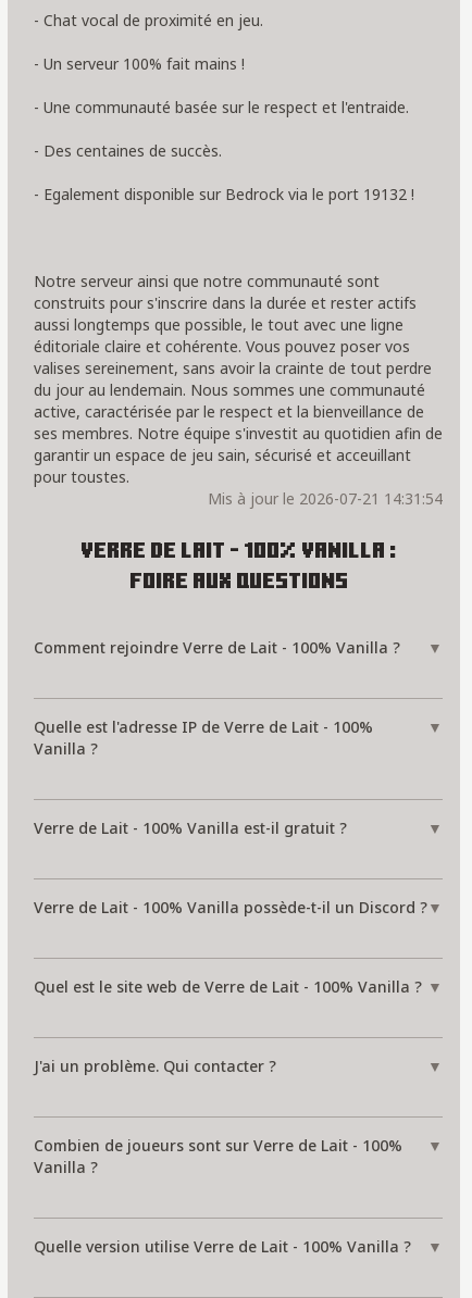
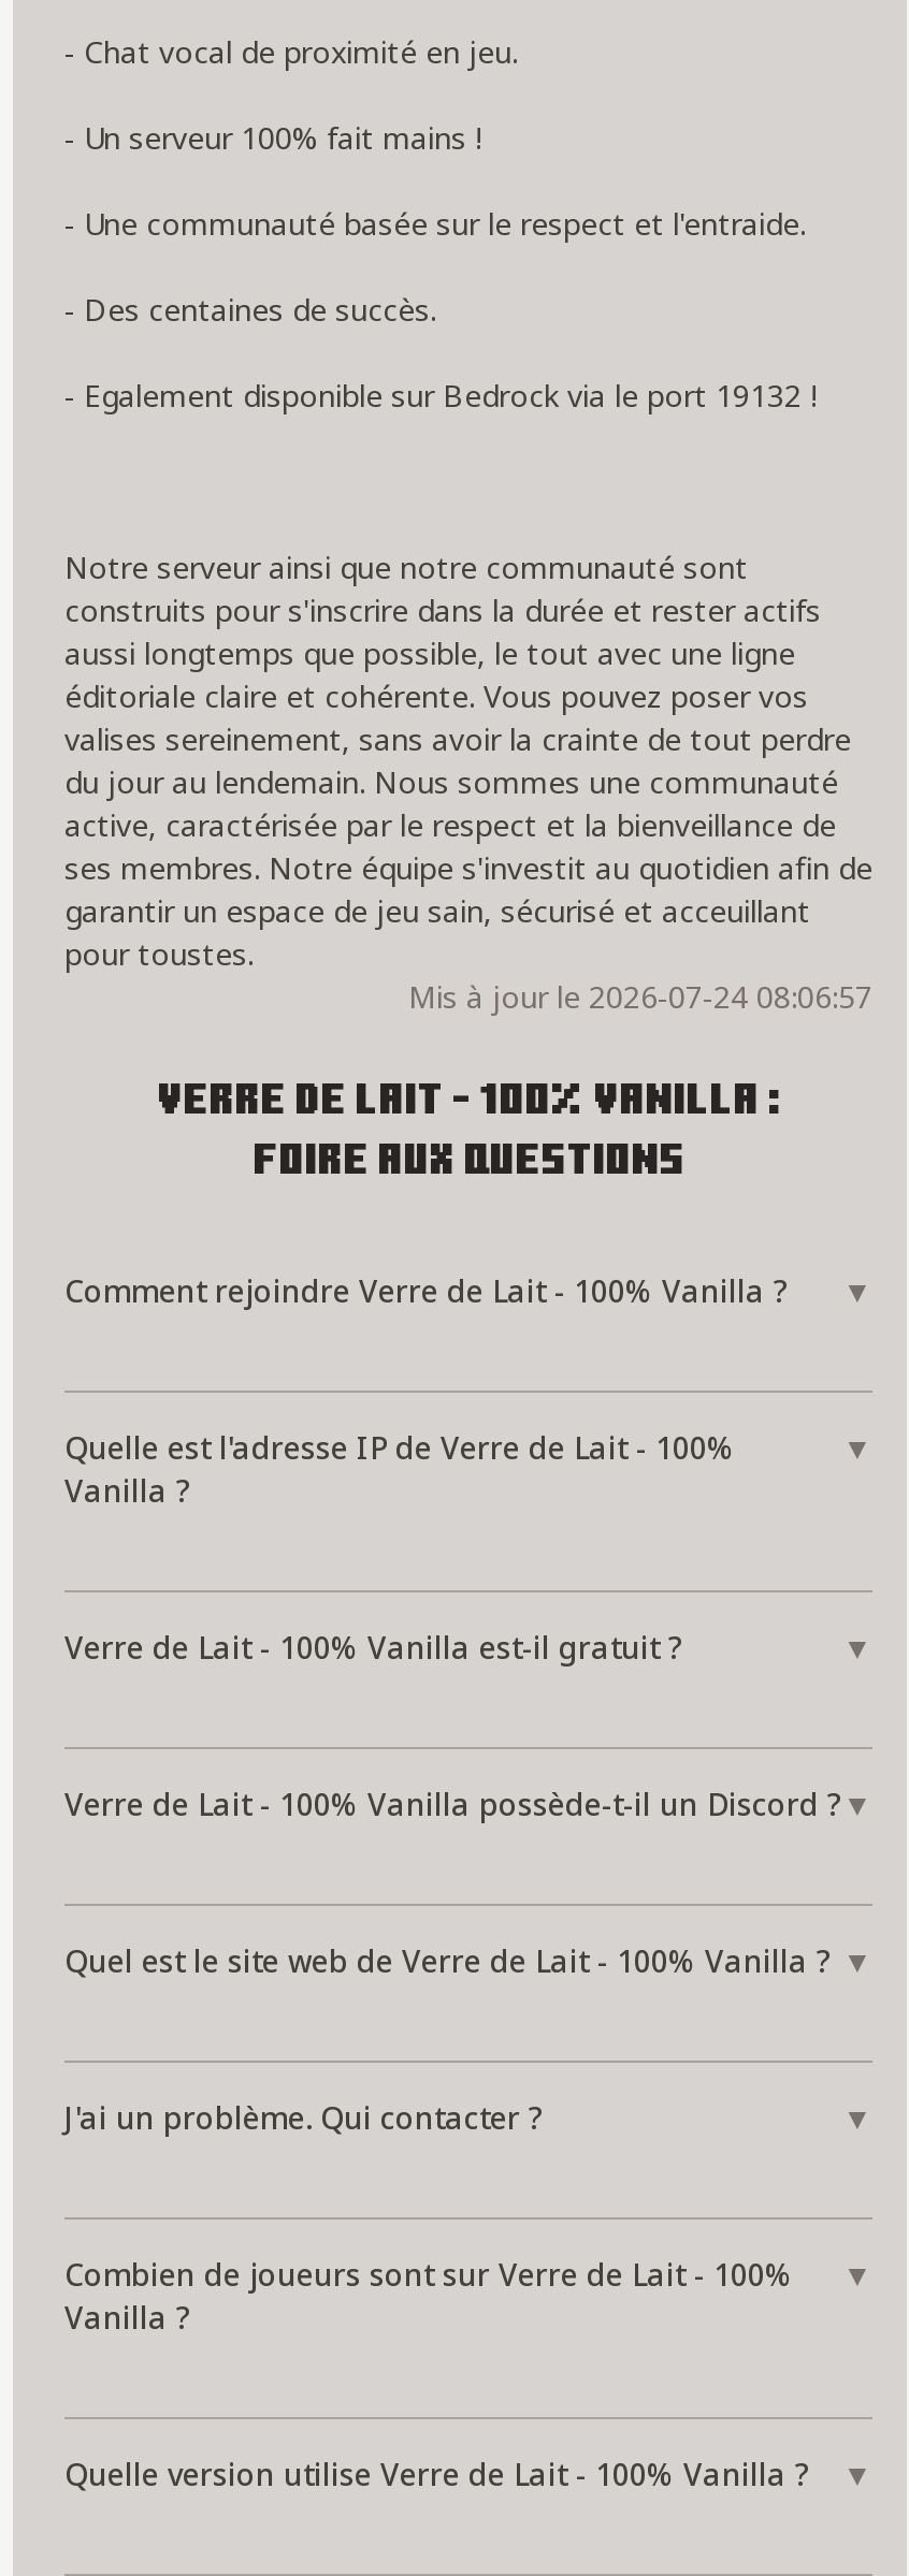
- Mis à jour le 2026-07-21 14:31:54
+ Mis à jour le 2026-07-24 08:06:57
